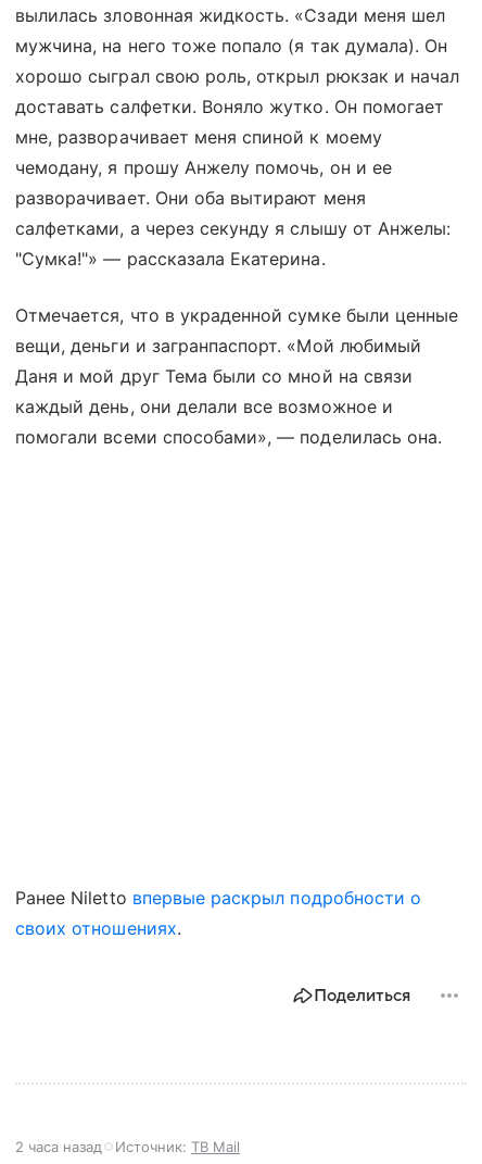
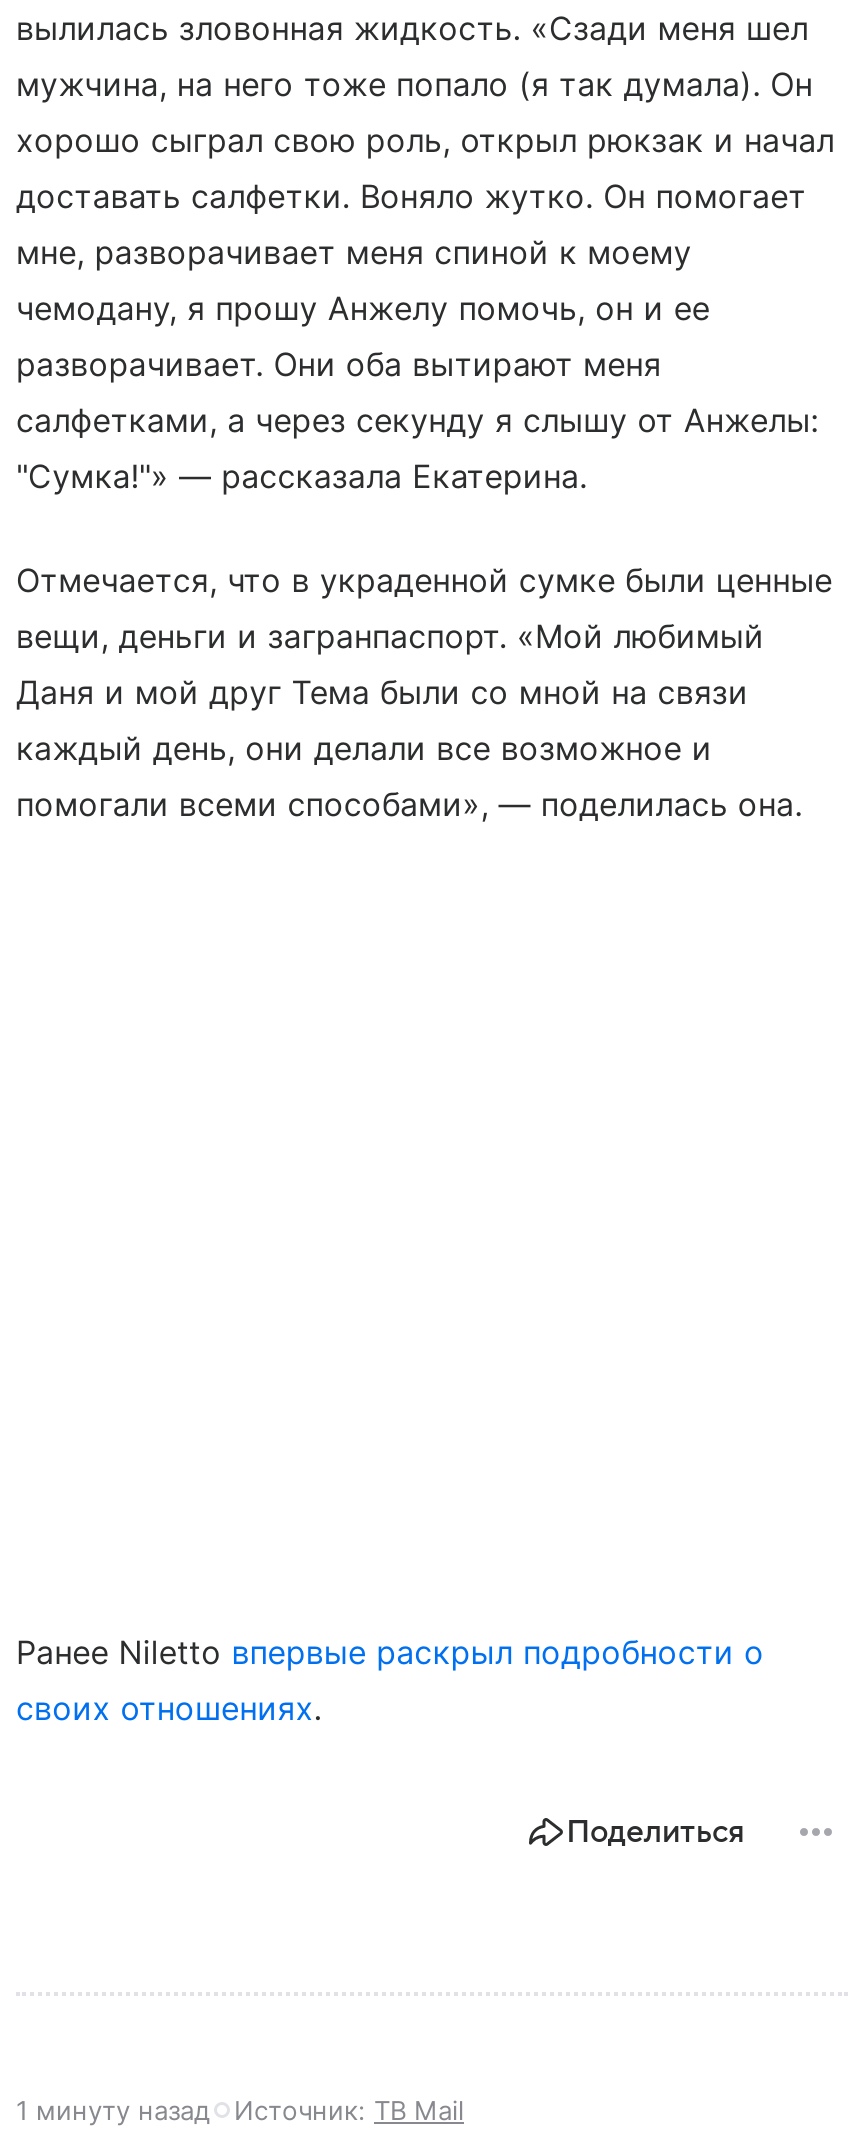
- 2 часа назад Источник: ТВ Mail
+ 1 минуту назад Источник: ТВ Mail
